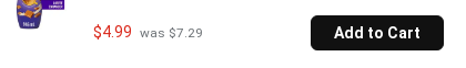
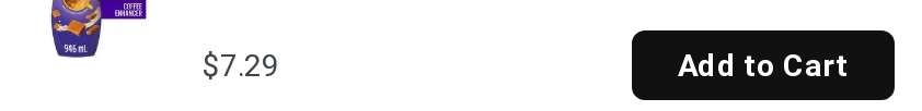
- $4.99 was $7.29
+ $7.29
